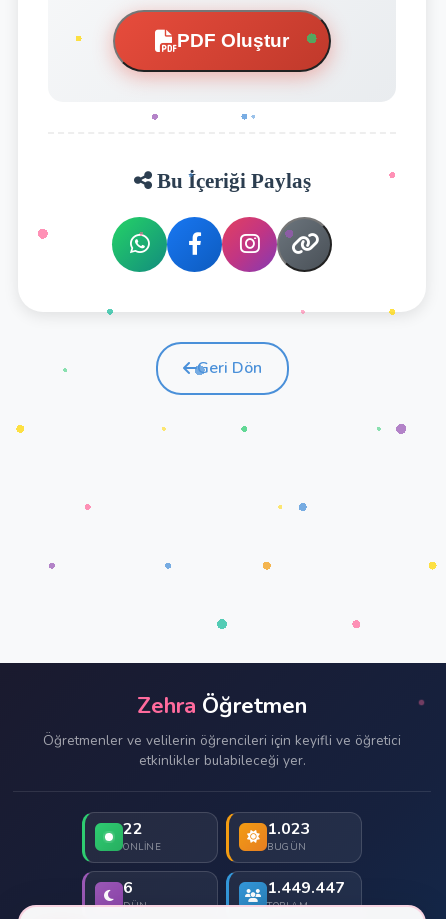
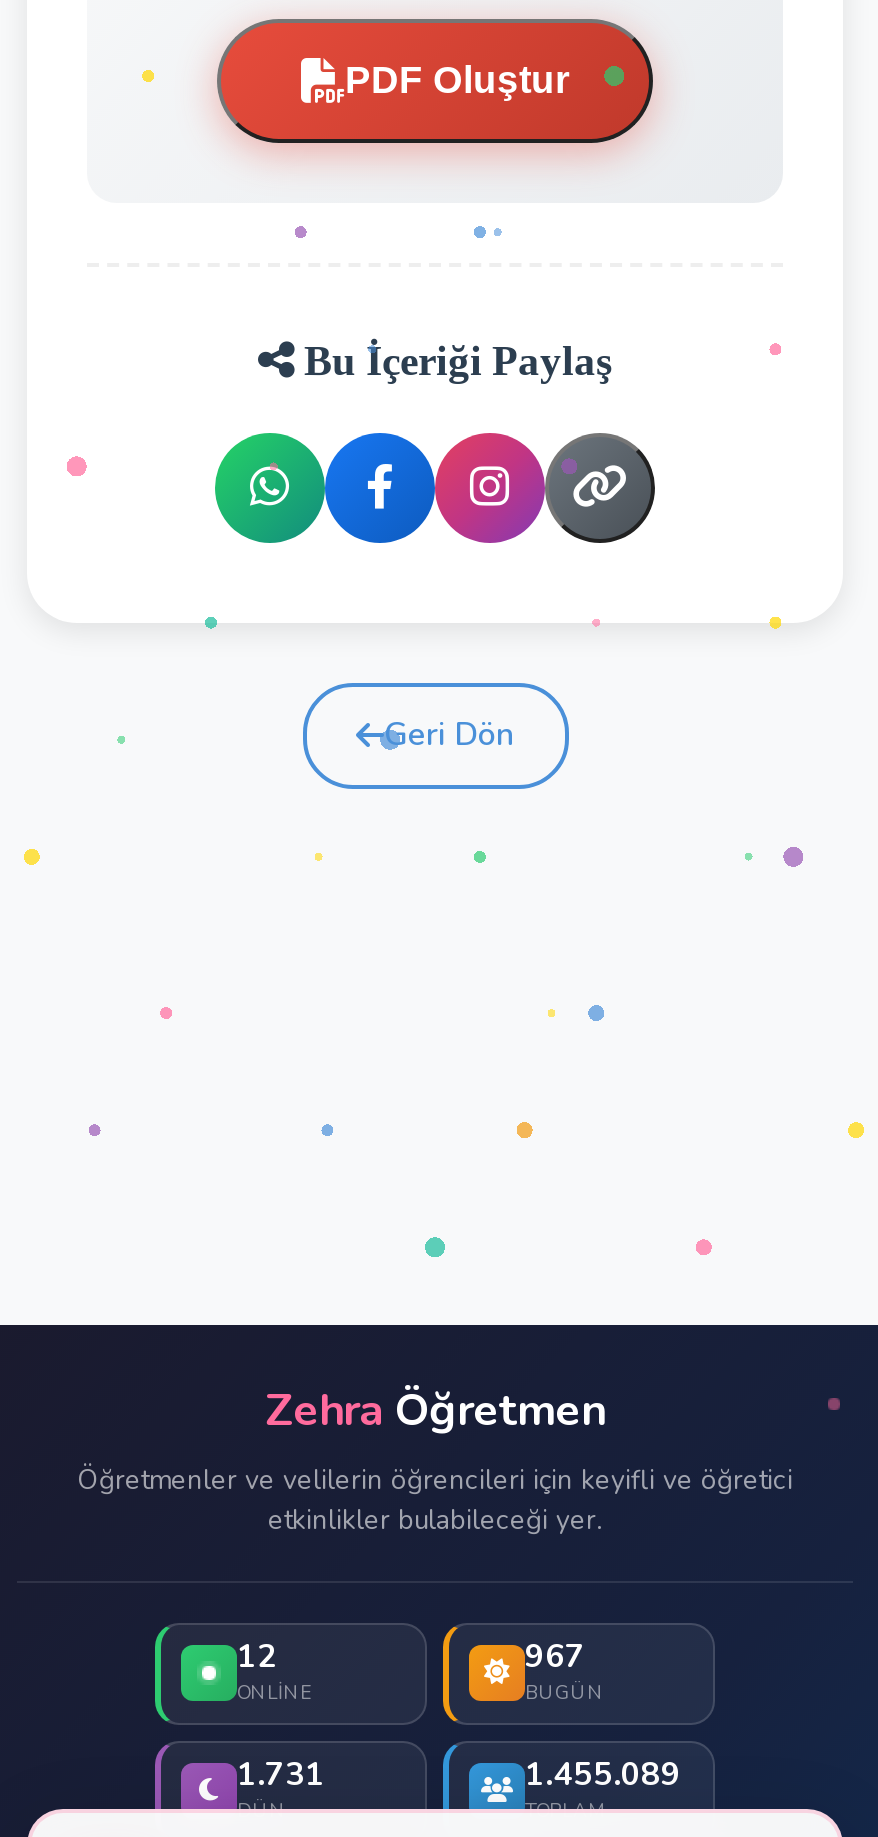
- 22
+ 12

- 1.023
+ 967

- 6
+ 1.731

- 1.449.447
+ 1.455.089
